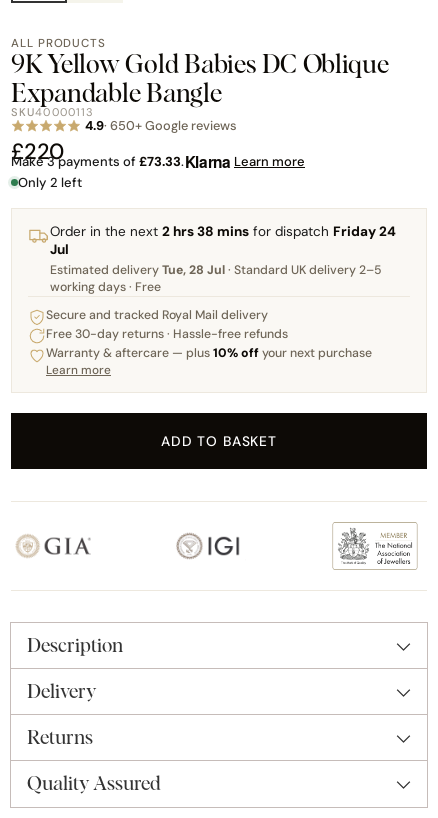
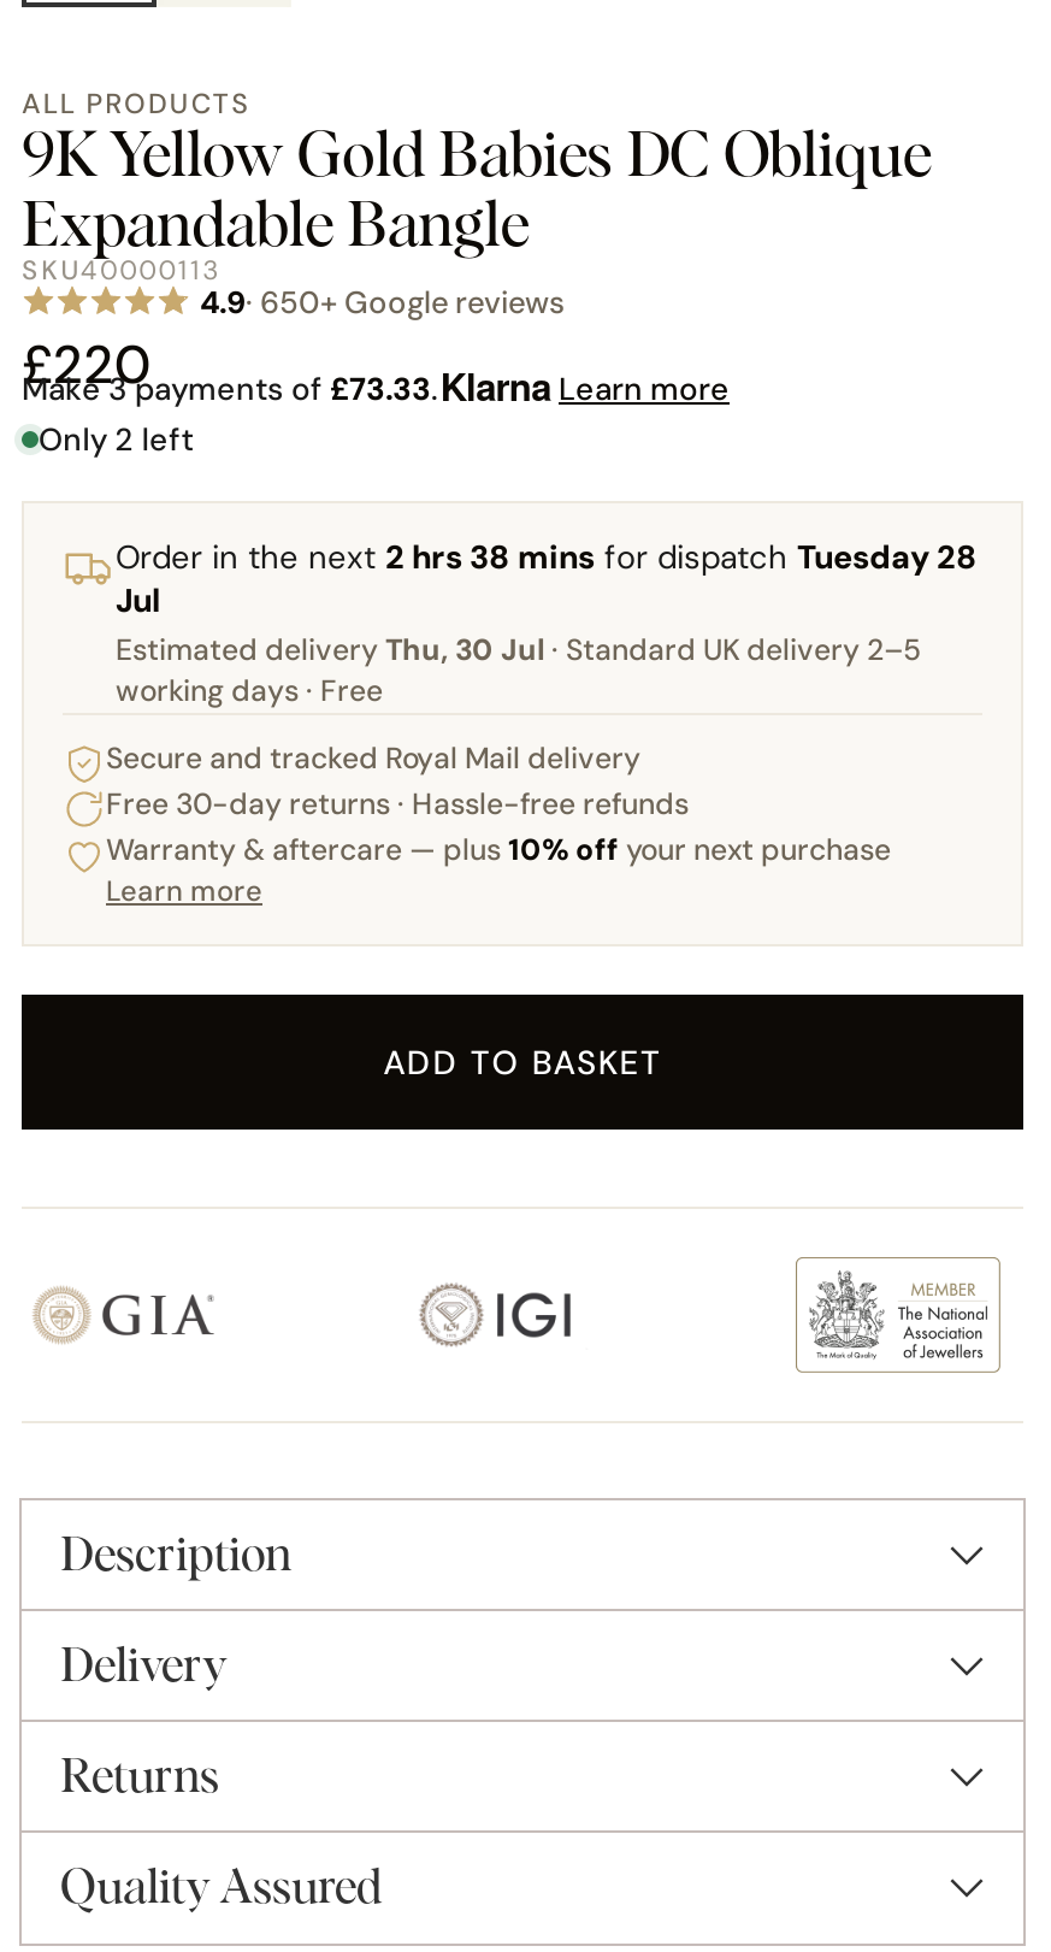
- Order in the next 2 hrs 38 mins for dispatch Friday 24
+ Order in the next 2 hrs 38 mins for dispatch Tuesday 28

- Estimated delivery Tue, 28 Jul · Standard UK delivery 2–5
+ Estimated delivery Thu, 30 Jul · Standard UK delivery 2–5
